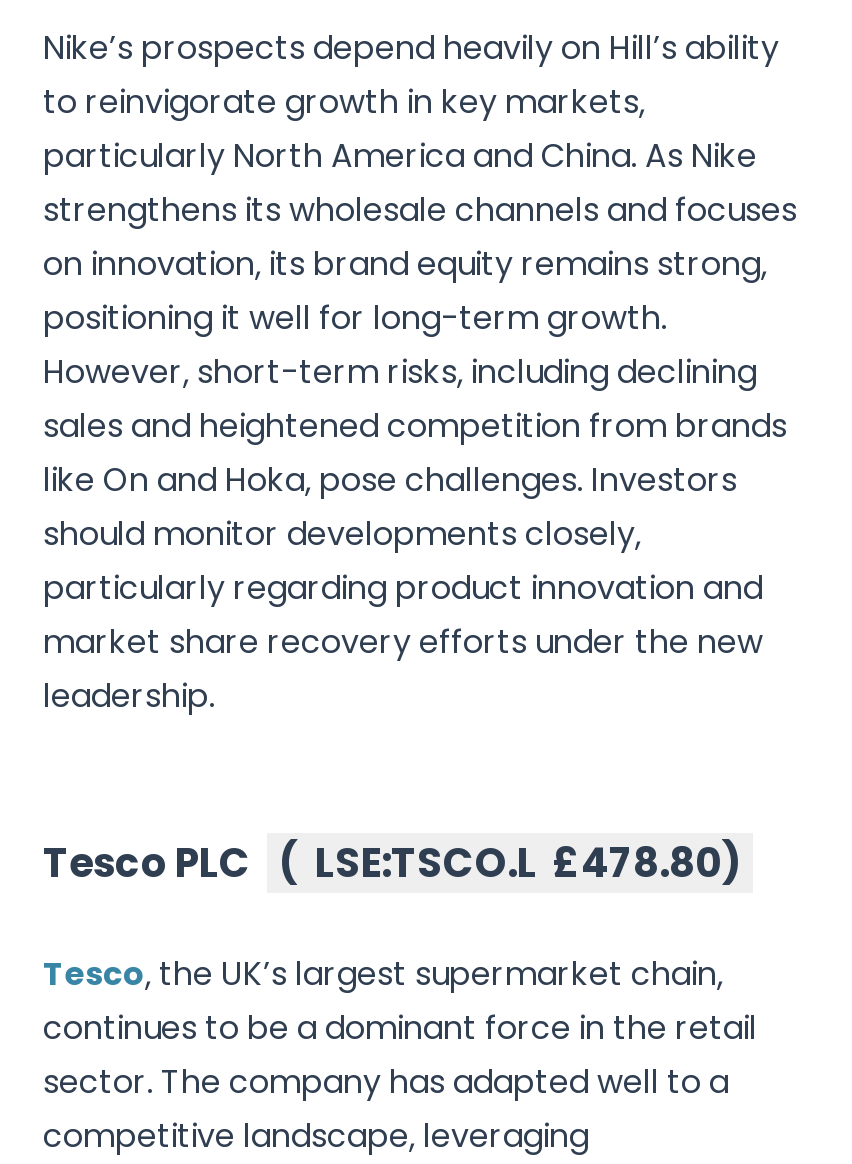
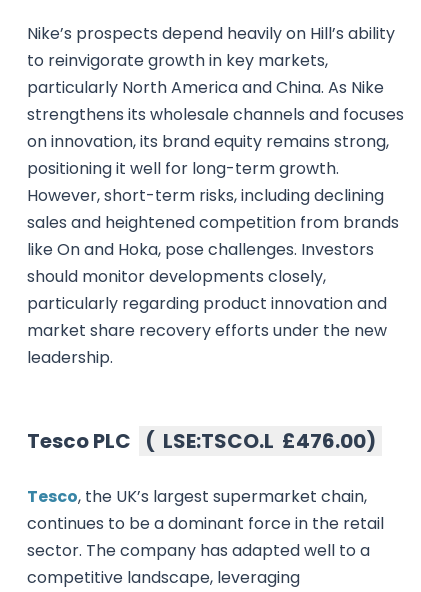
- Tesco PLC ( LSE:TSCO.L £478.80)
+ Tesco PLC ( LSE:TSCO.L £476.00)
